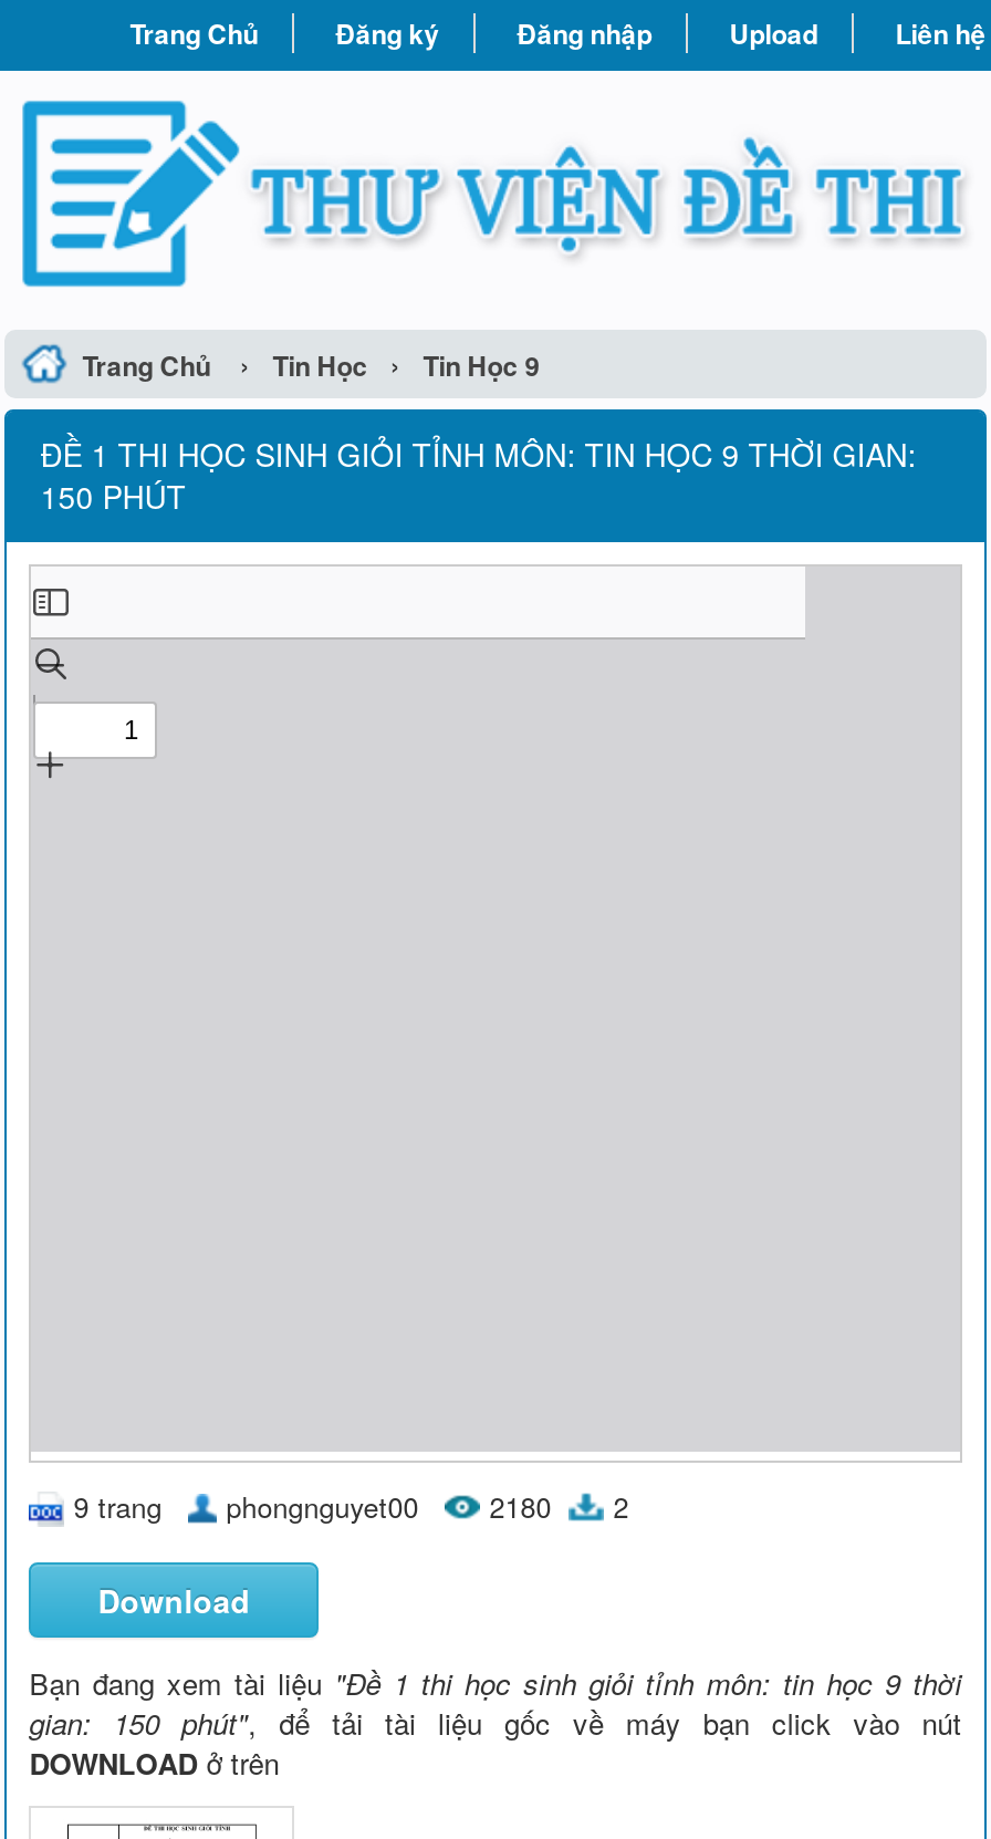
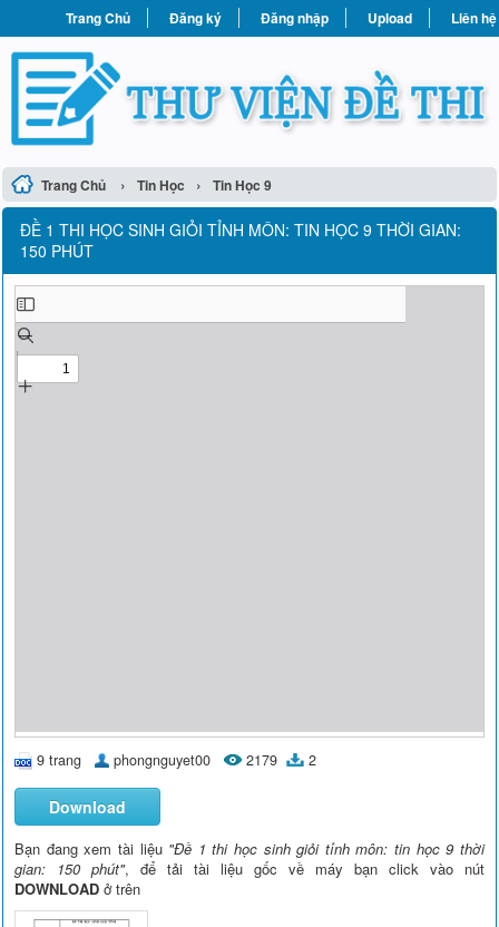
- 9 trang phongnguyet00 2180 2
+ 9 trang phongnguyet00 2179 2
